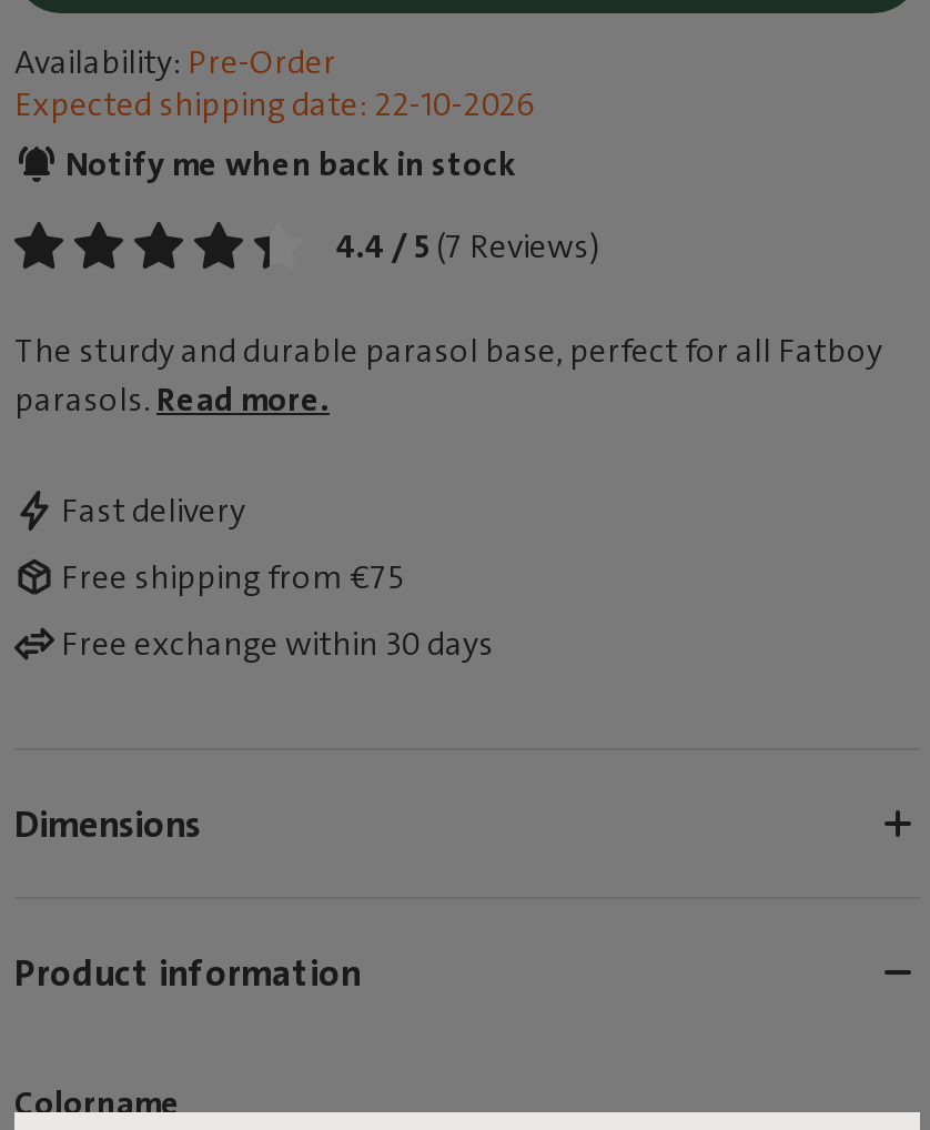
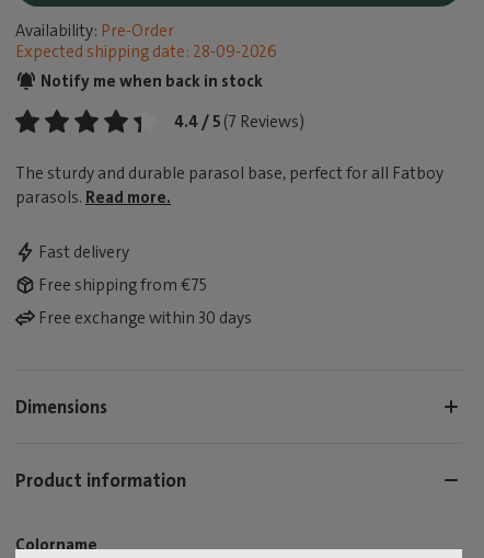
- Expected shipping date: 22-10-2026
+ Expected shipping date: 28-09-2026
